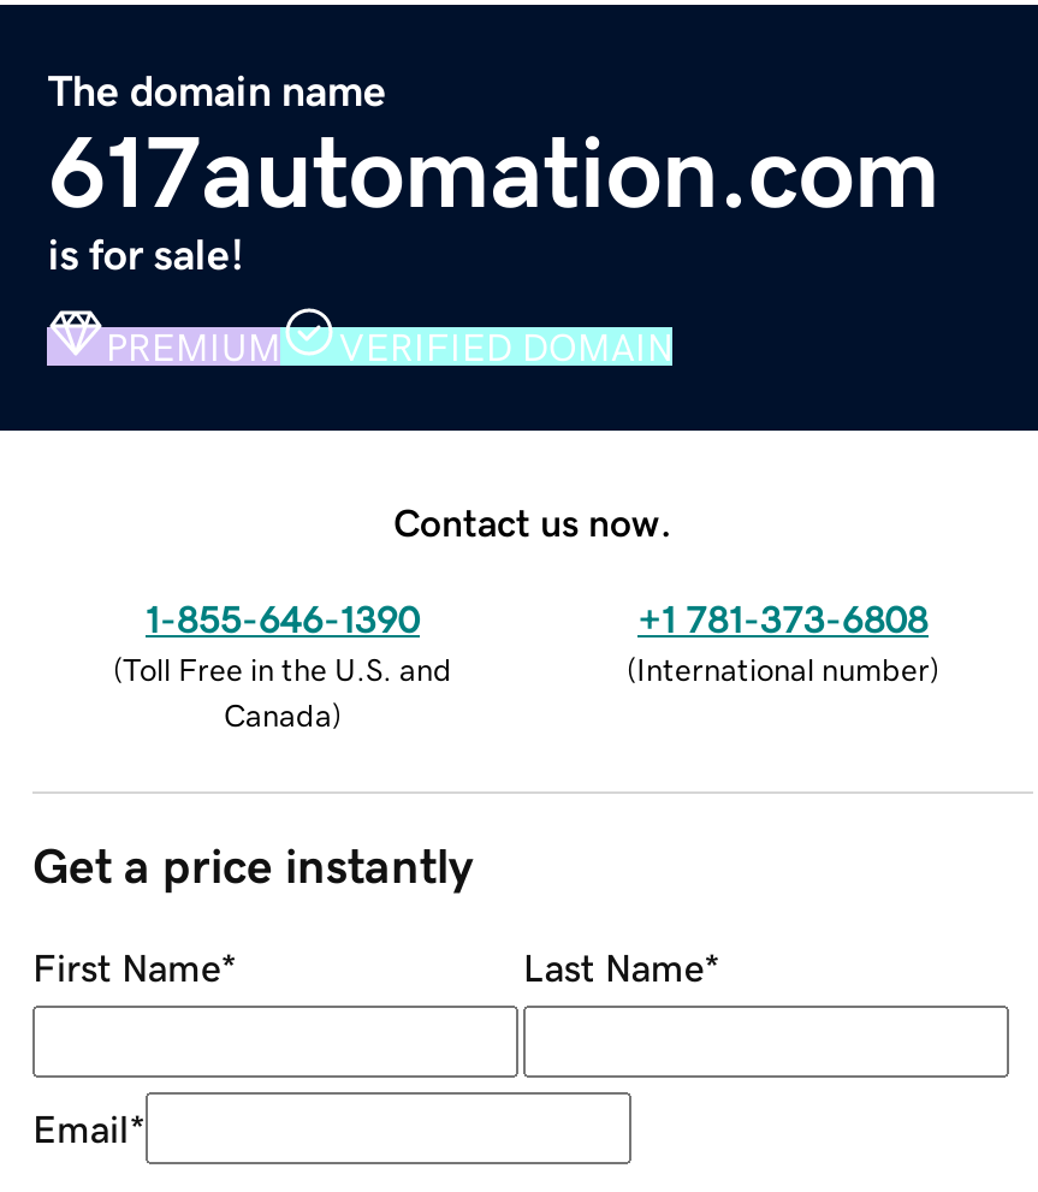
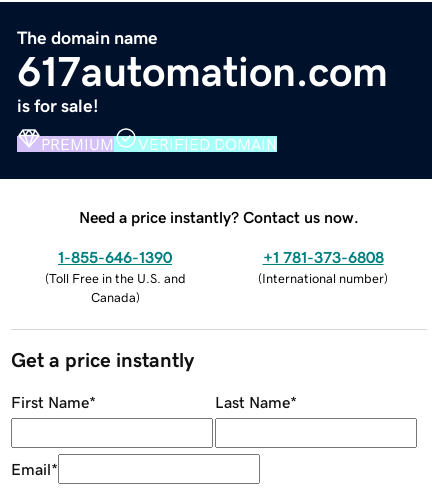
- Contact us now.
+ Need a price instantly? Contact us now.
